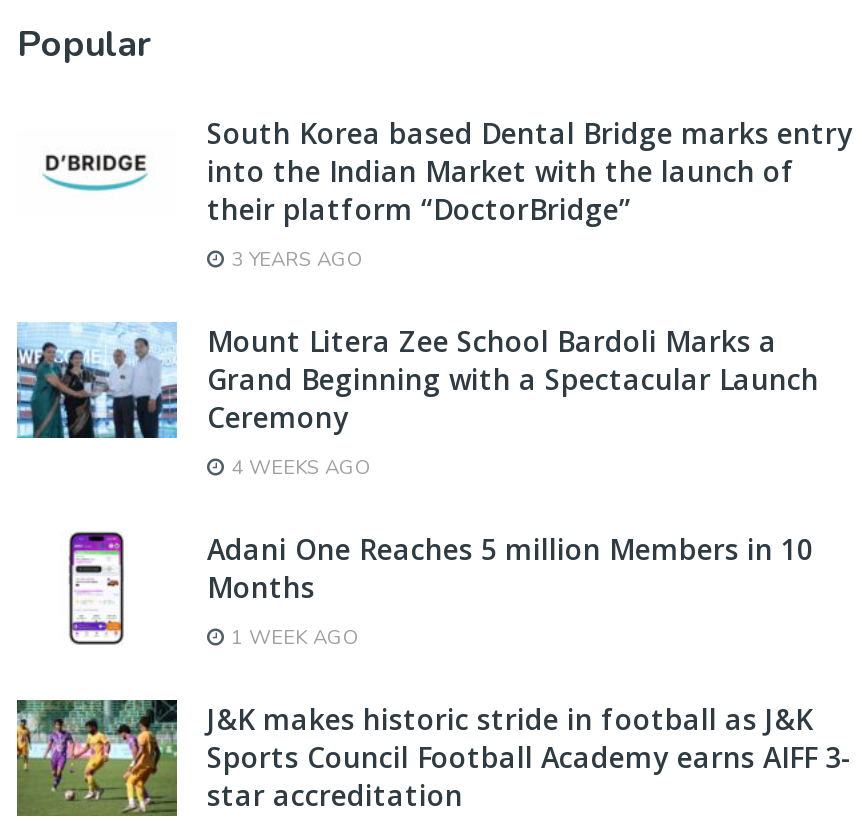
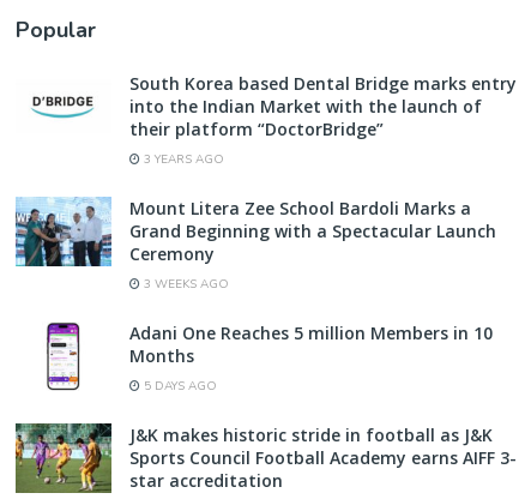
- 4 WEEKS AGO
+ 3 WEEKS AGO

- 1 WEEK AGO
+ 5 DAYS AGO
